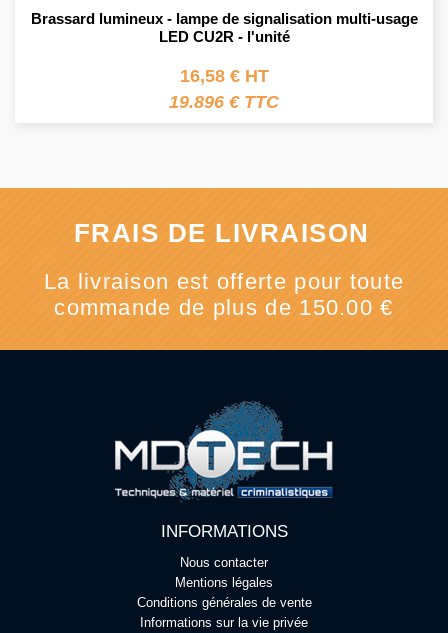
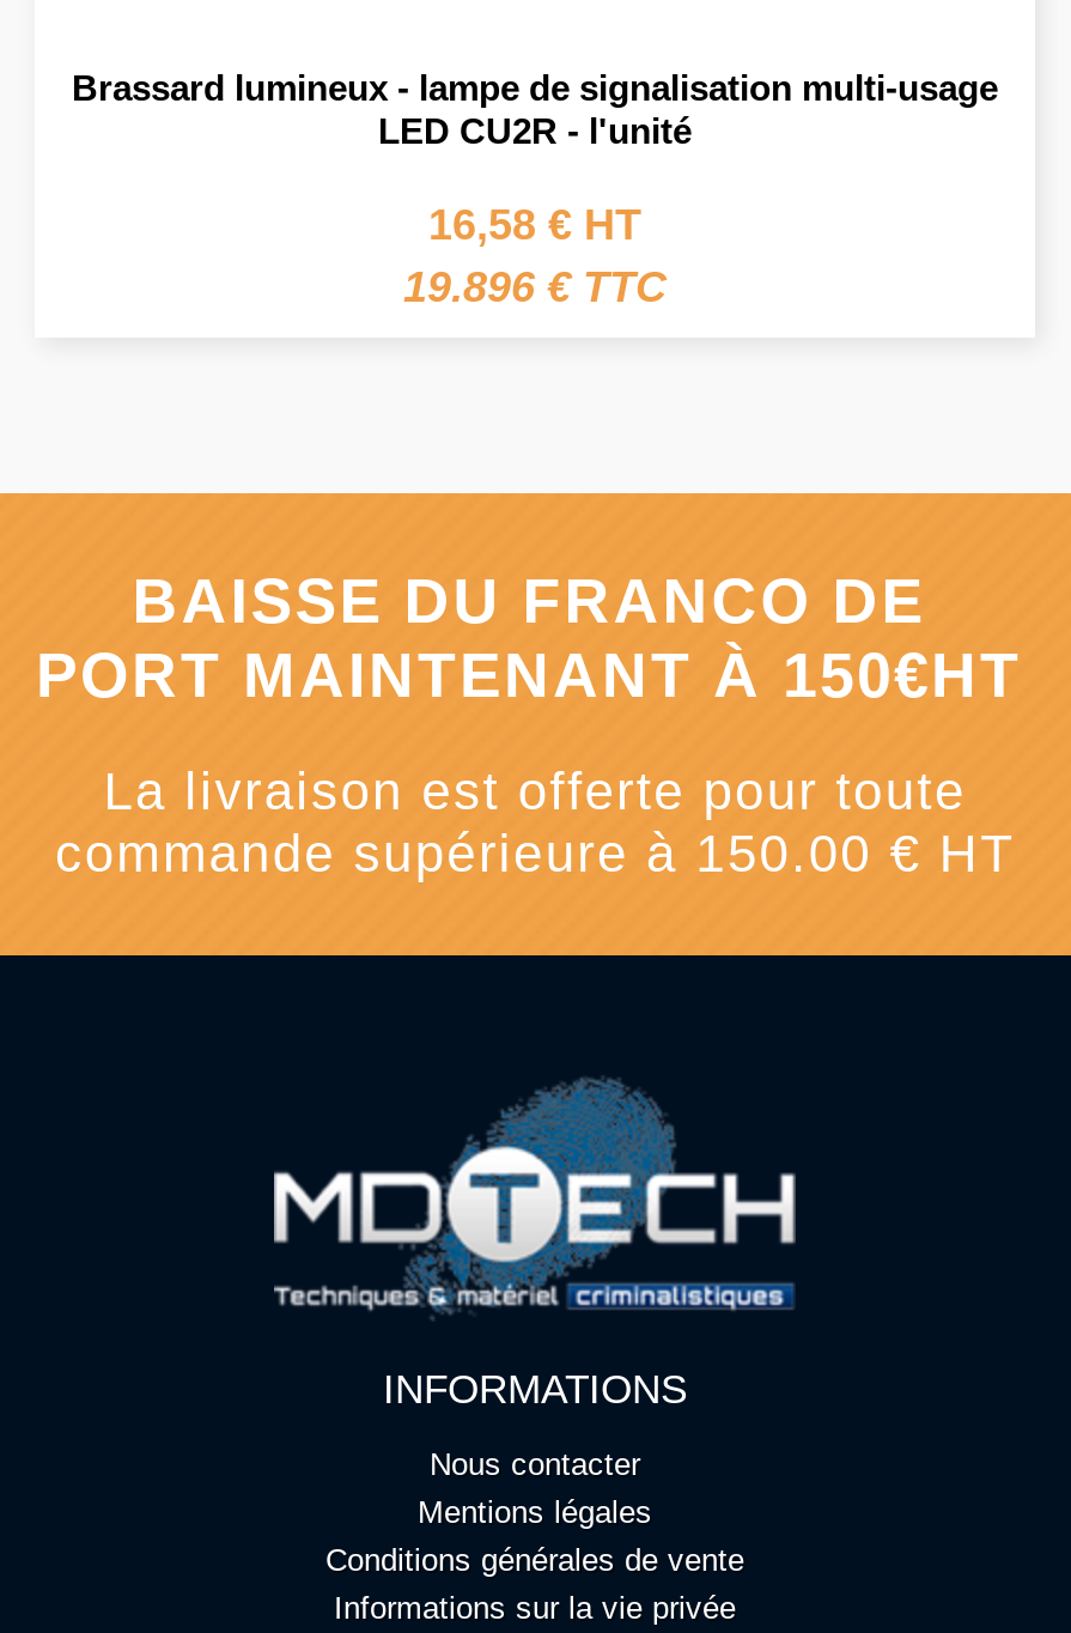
- FRAIS DE LIVRAISON
+ BAISSE DU FRANCO DE
+ PORT MAINTENANT À 150€HT

- commande de plus de 150.00 €
+ commande supérieure à 150.00 € HT
